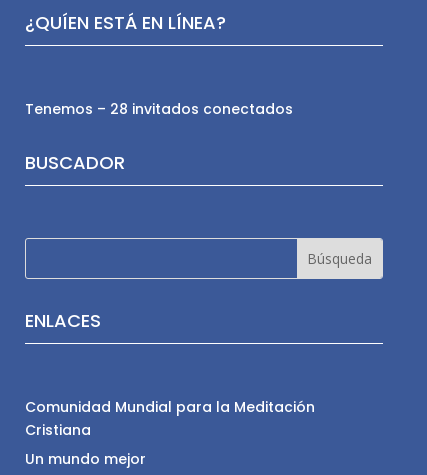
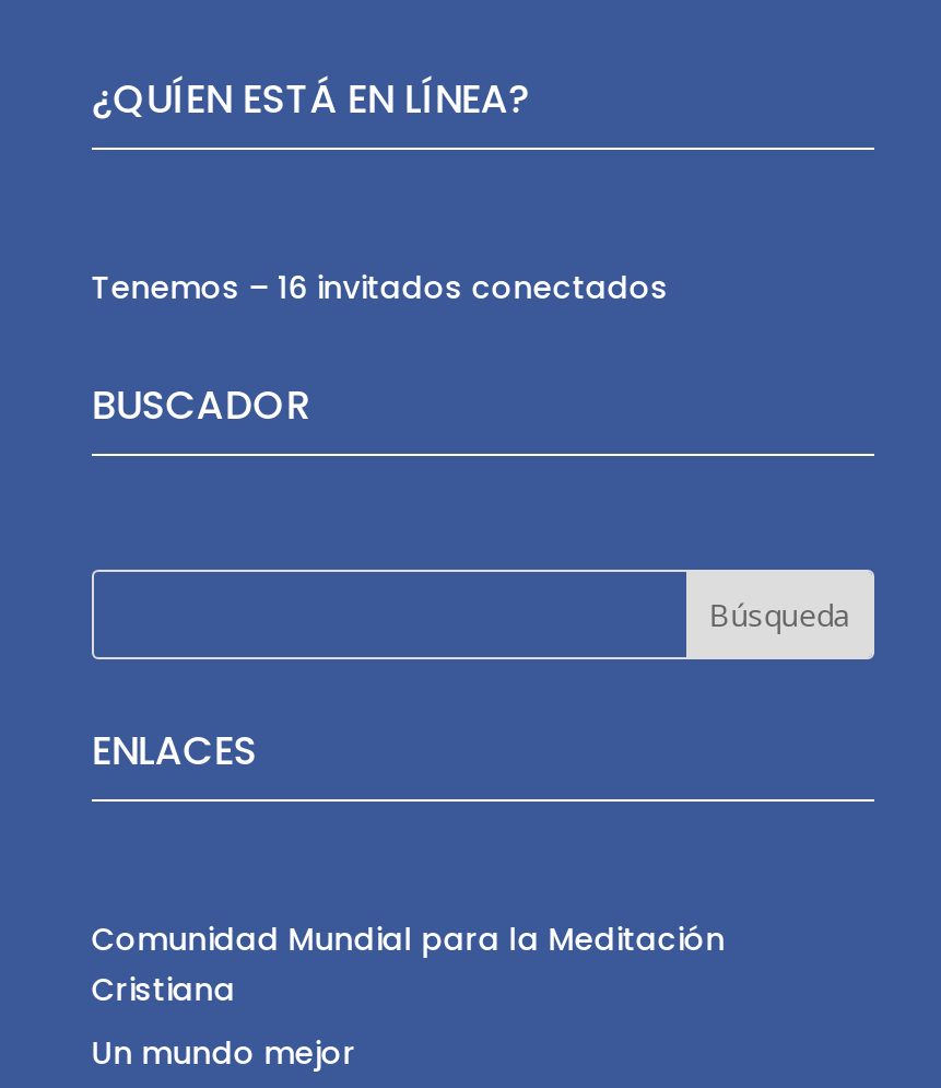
- Tenemos – 28 invitados conectados
+ Tenemos – 16 invitados conectados
